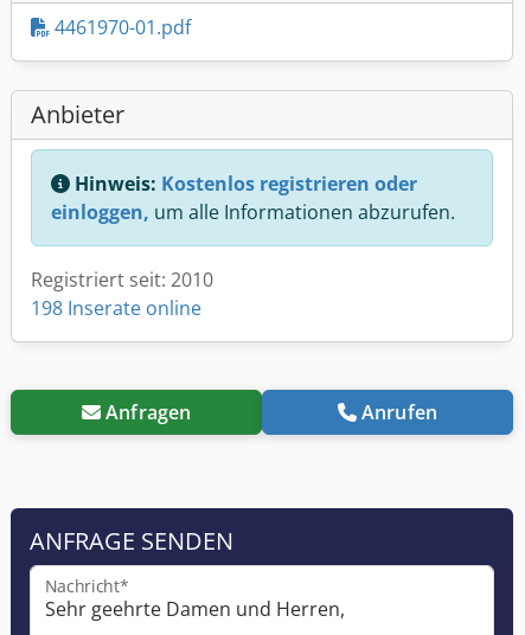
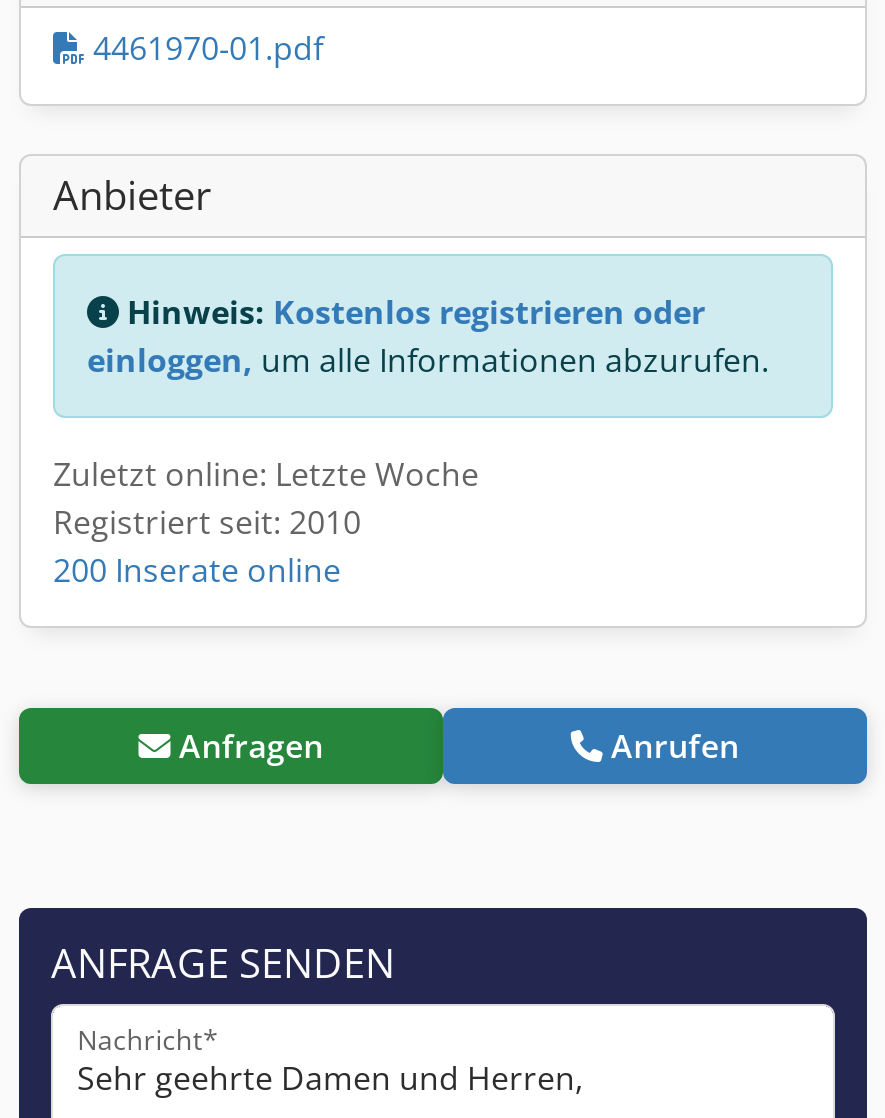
+ Zuletzt online: Letzte Woche

- 198 Inserate online
+ 200 Inserate online
